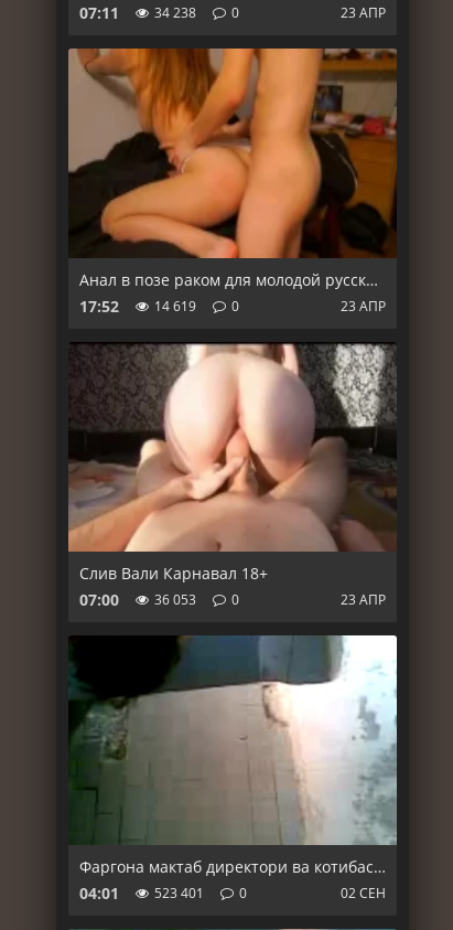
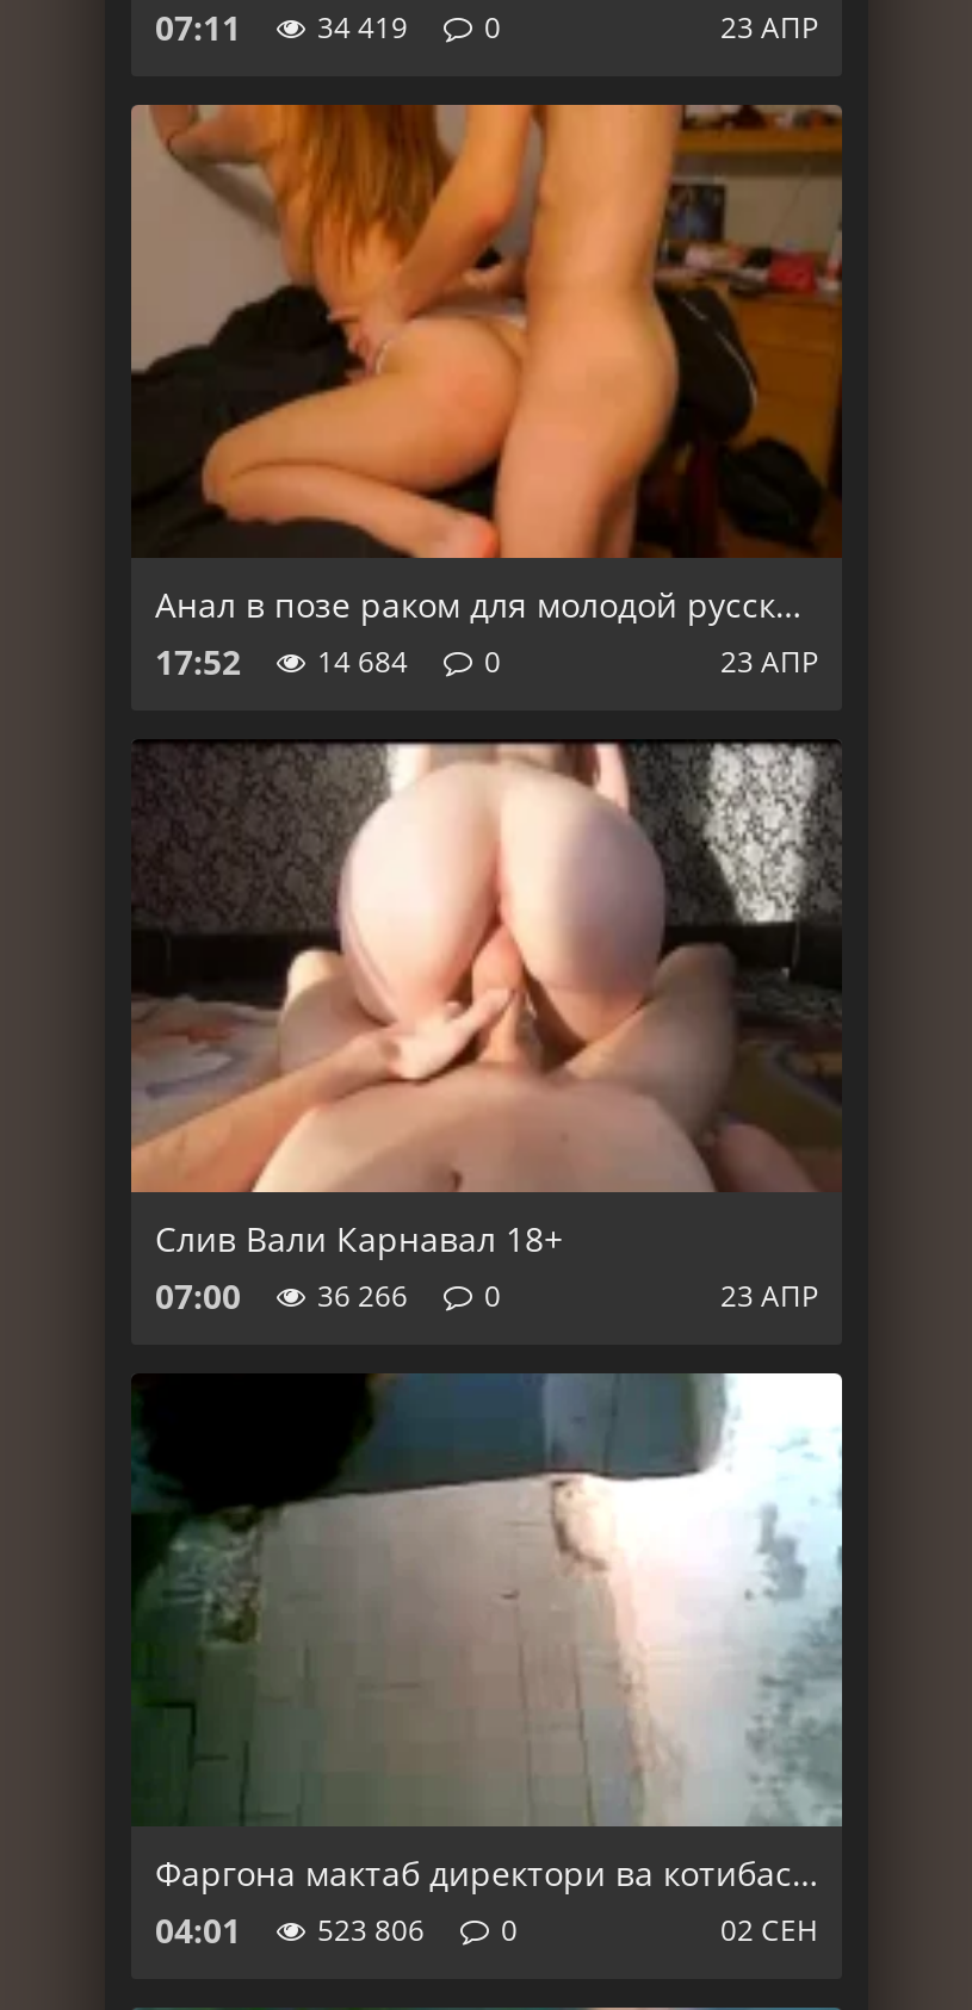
- 07:11 34 238 0
+ 07:11 34 419 0

- 17:52 14 619 0
+ 17:52 14 684 0

- 07:00 36 053 0
+ 07:00 36 266 0

- 04:01 523 401 0
+ 04:01 523 806 0
